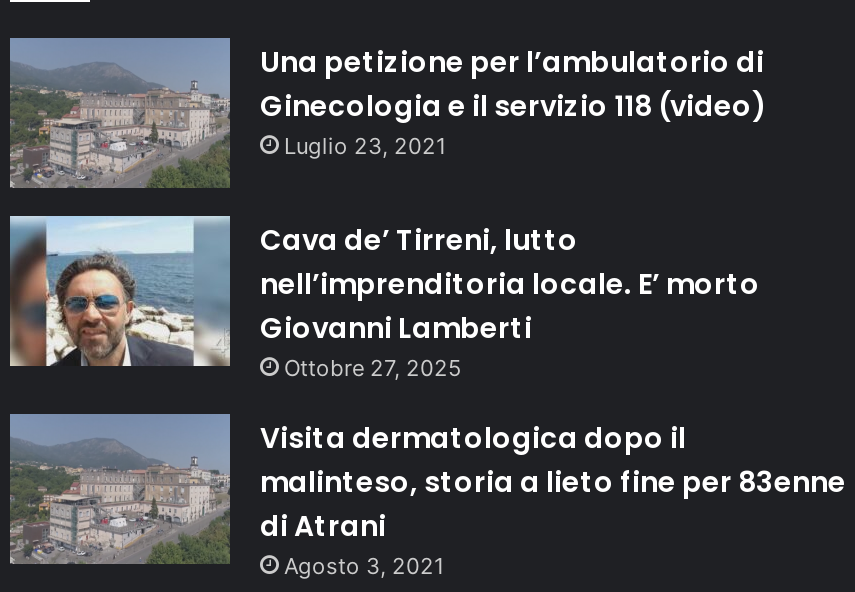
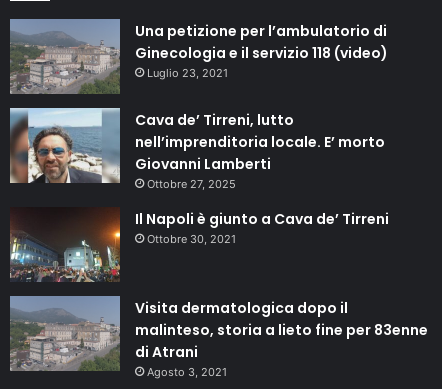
+ [image]
+ Il Napoli è giunto a Cava de’ Tirreni
+ Ottobre 30, 2021
